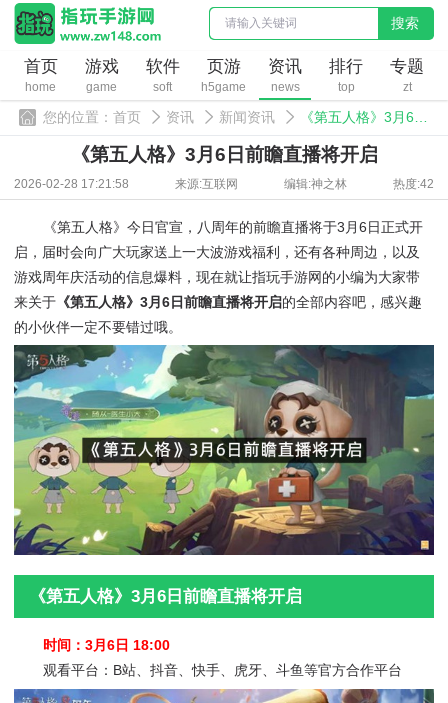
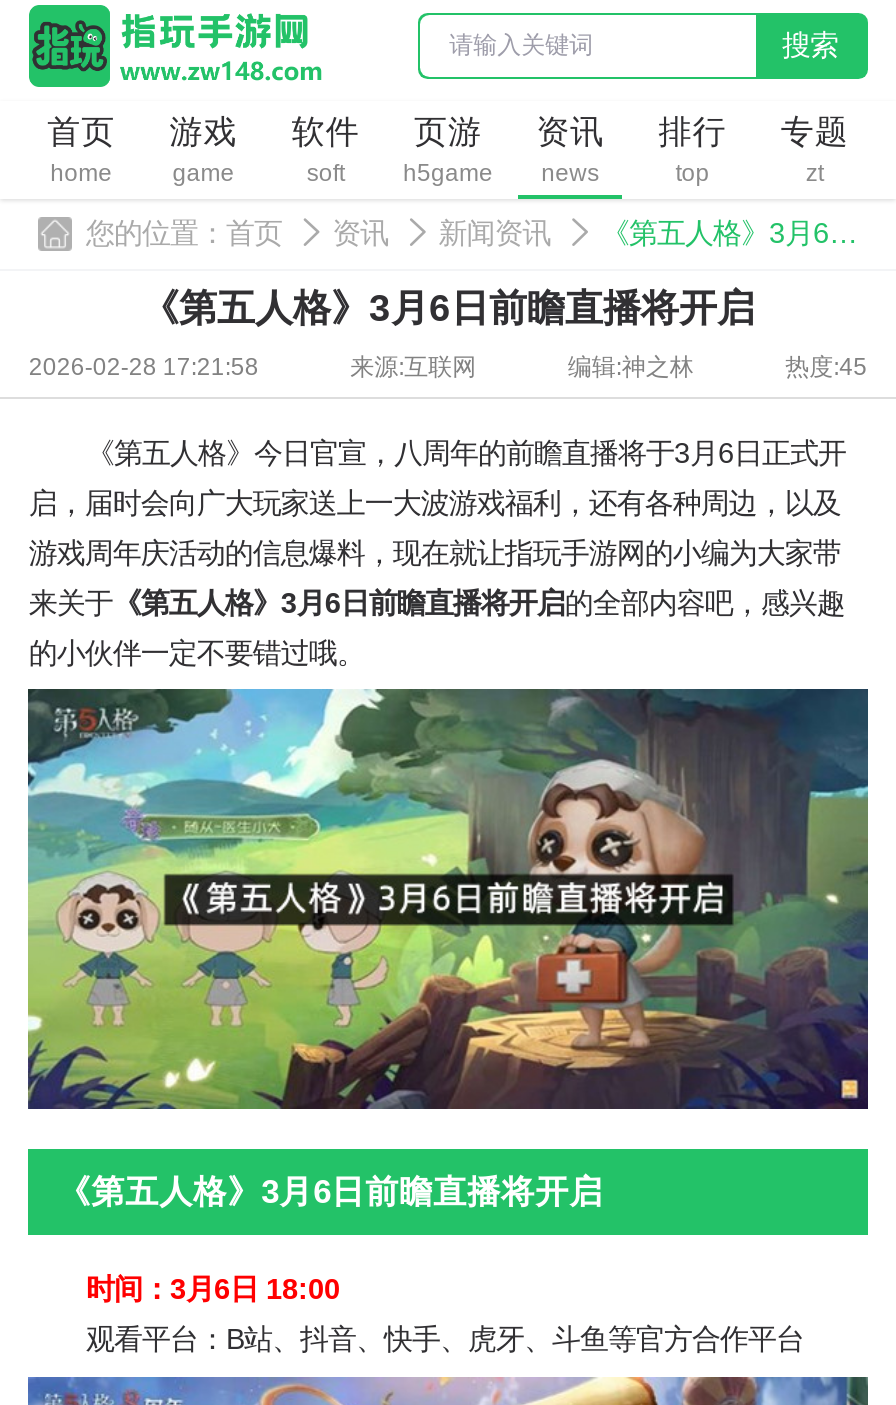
- 热度:42
+ 热度:45
